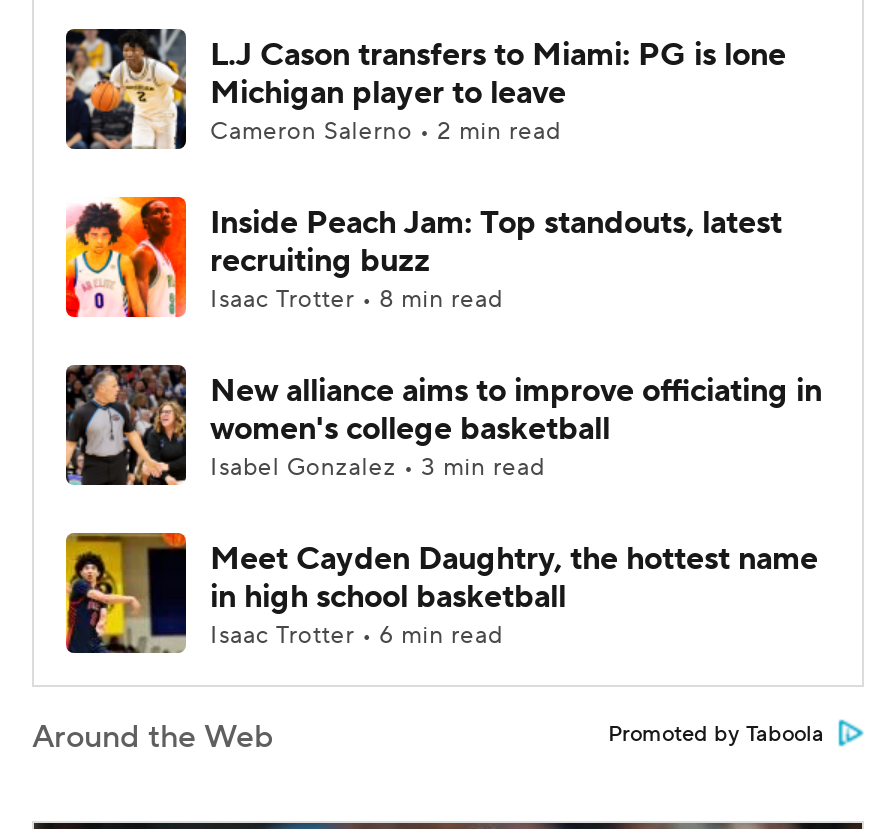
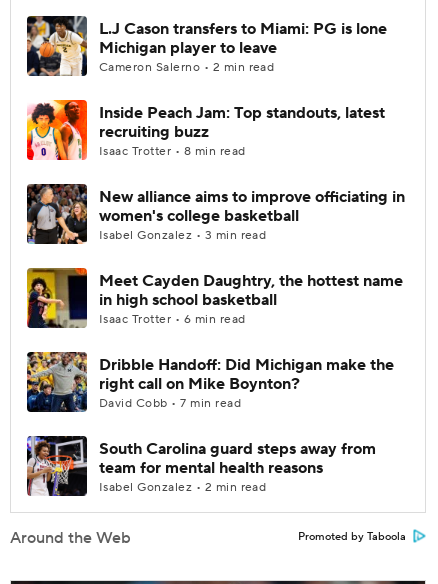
+ [image]
+ Dribble Handoff: Did Michigan make the
+ right call on Mike Boynton?
+ David Cobb • 7 min read
+ South Carolina guard steps away from
+ team for mental health reasons
+ Isabel Gonzalez • 2 min read

+ [image]
